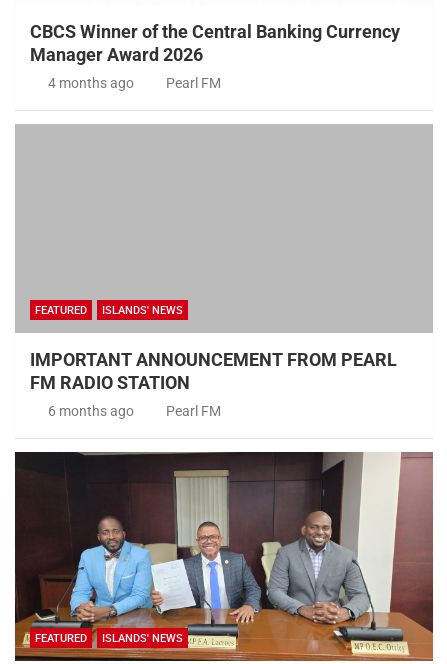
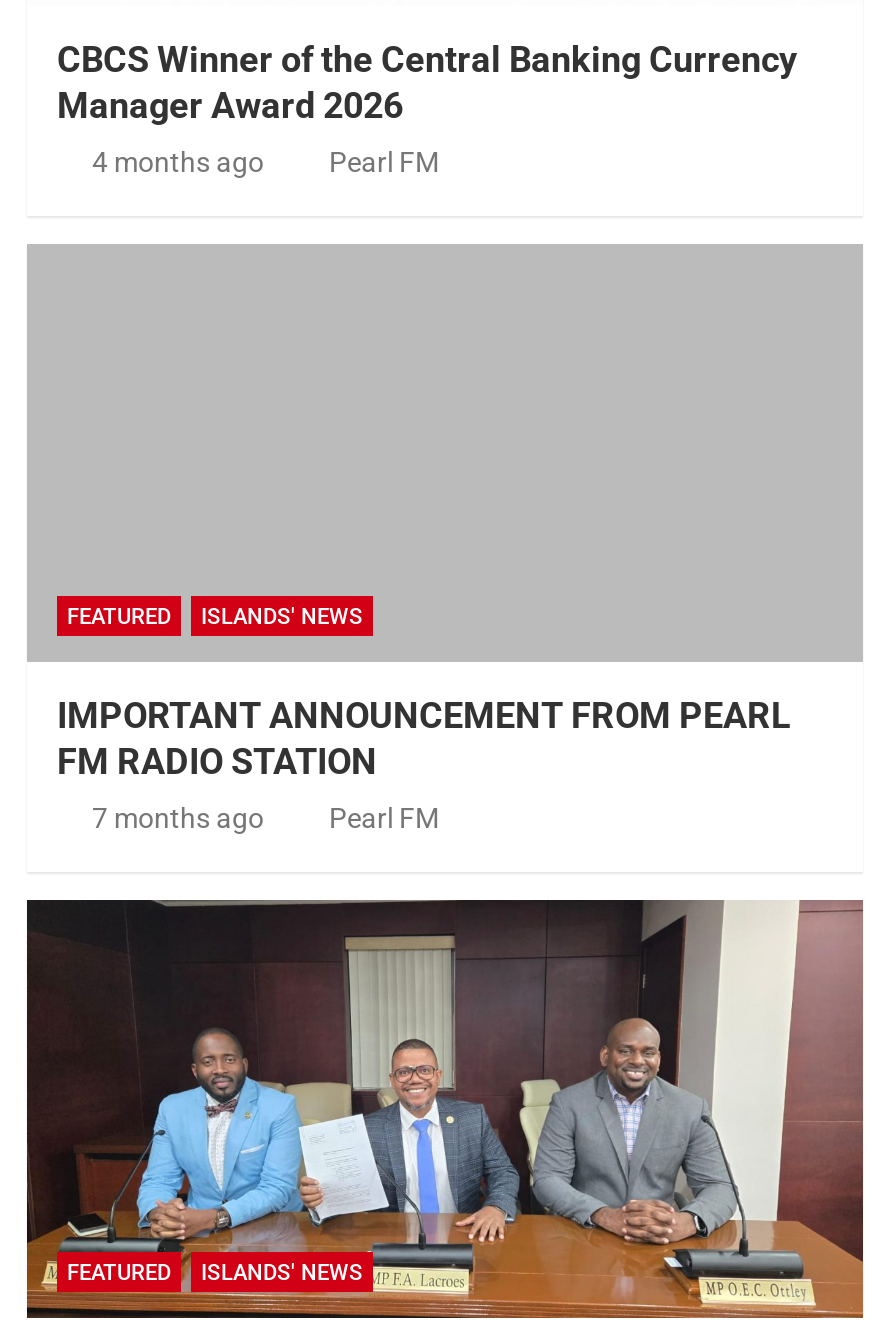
- 6 months ago
+ 7 months ago
